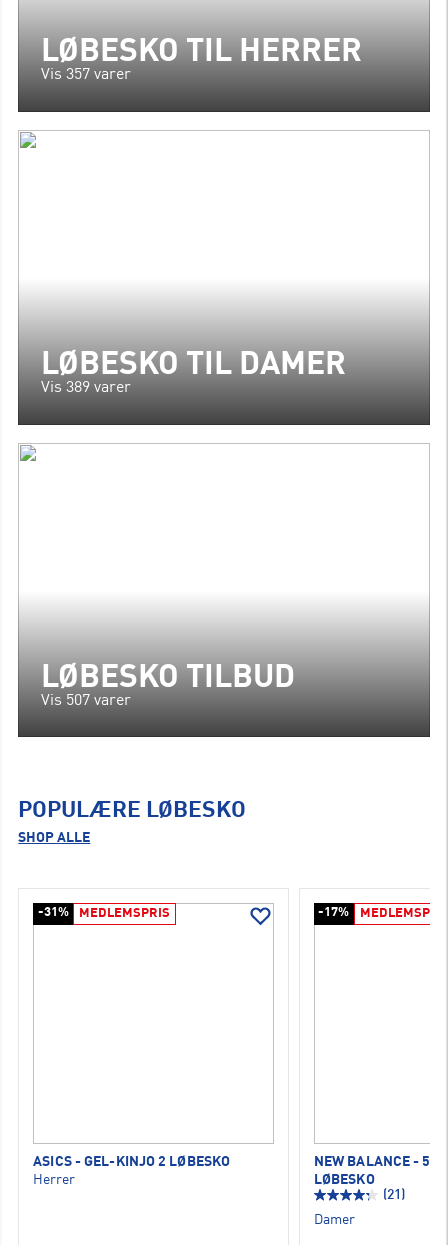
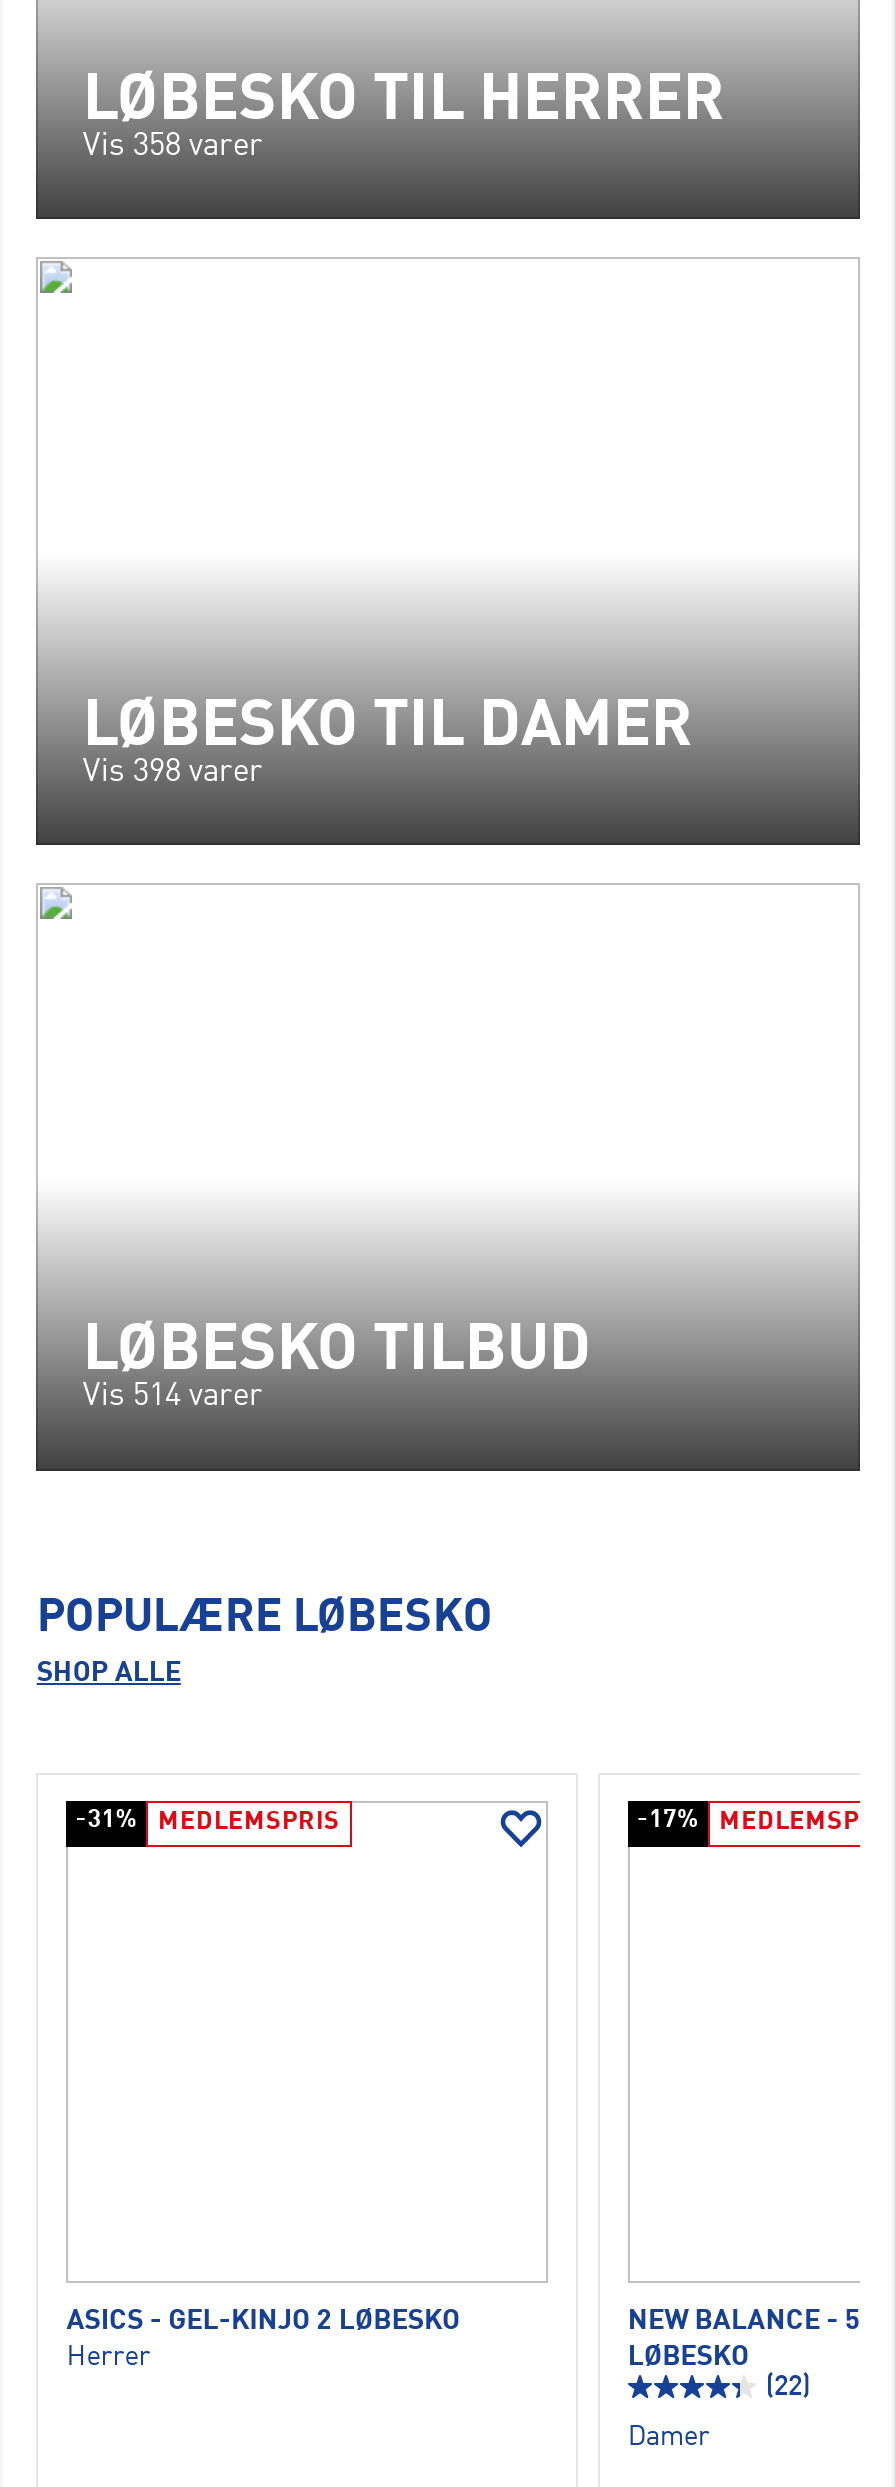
- Vis 357 varer
+ Vis 358 varer

- Vis 389 varer
+ Vis 398 varer

- Vis 507 varer
+ Vis 514 varer

- (21)
+ (22)
